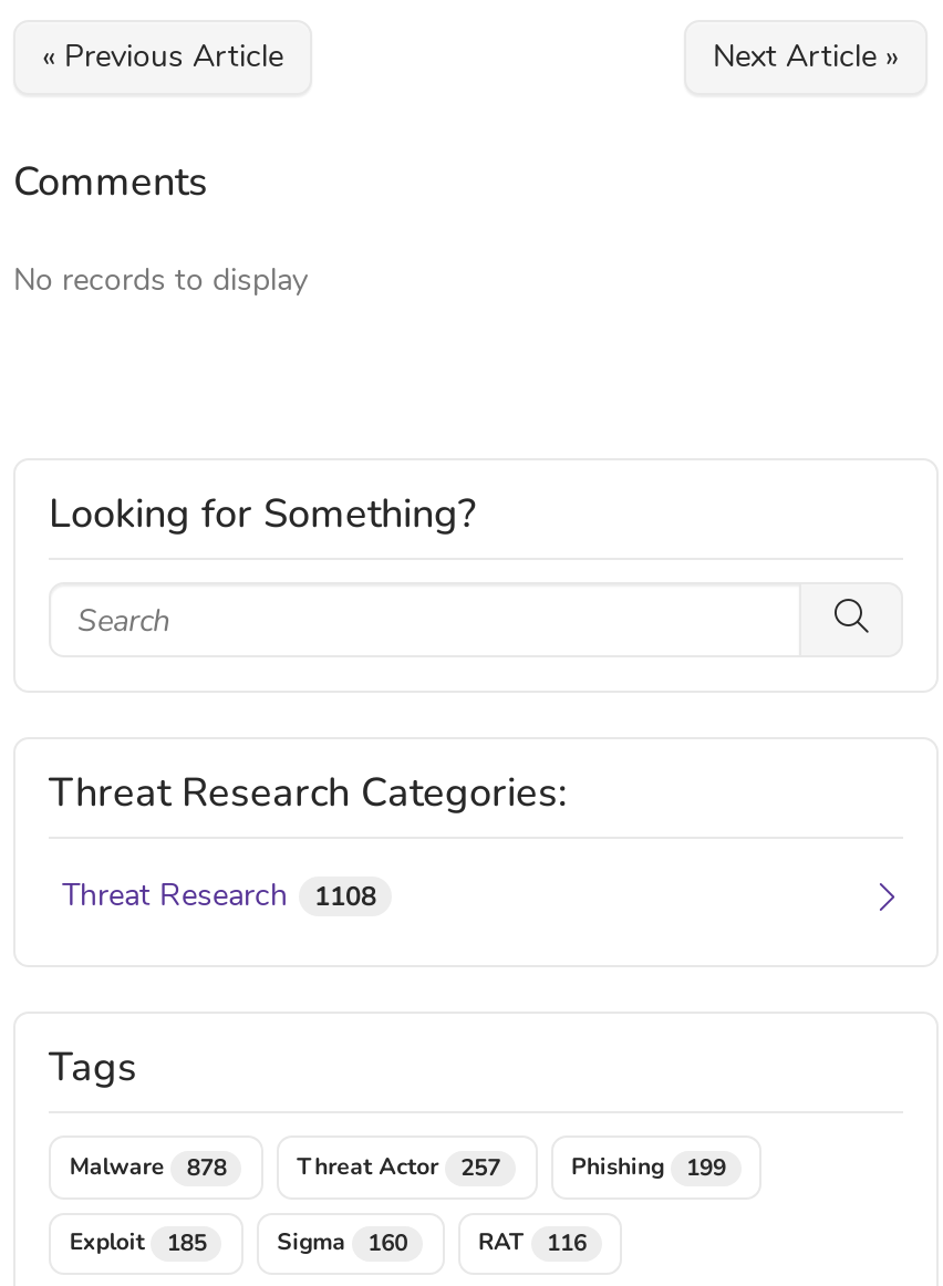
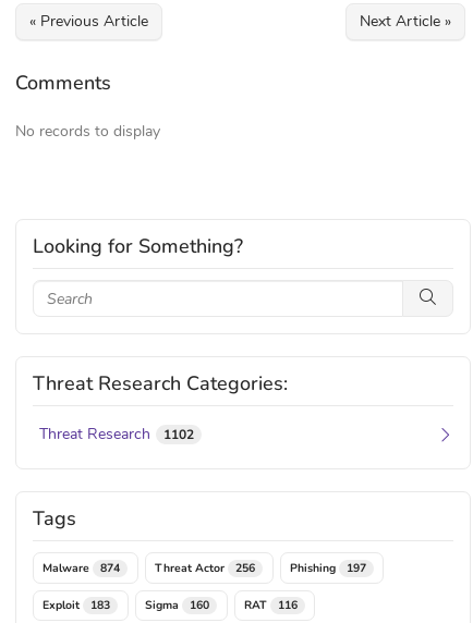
- Threat Research 1108
+ Threat Research 1102

- Malware 878
+ Malware 874

- Threat Actor 257
+ Threat Actor 256

- Phishing 199
+ Phishing 197

- Exploit 185
+ Exploit 183
